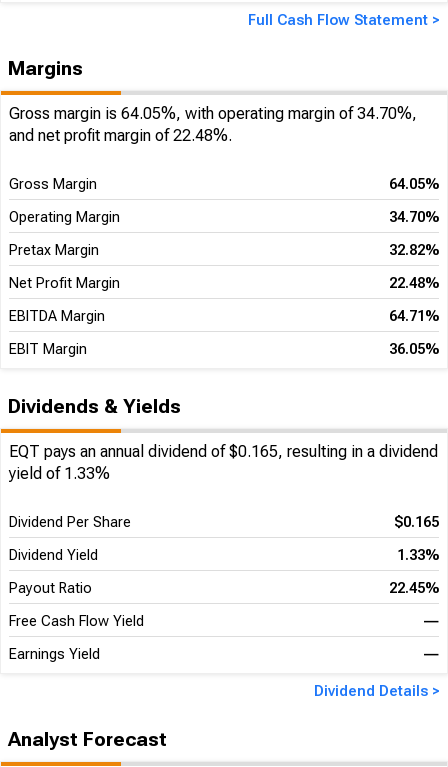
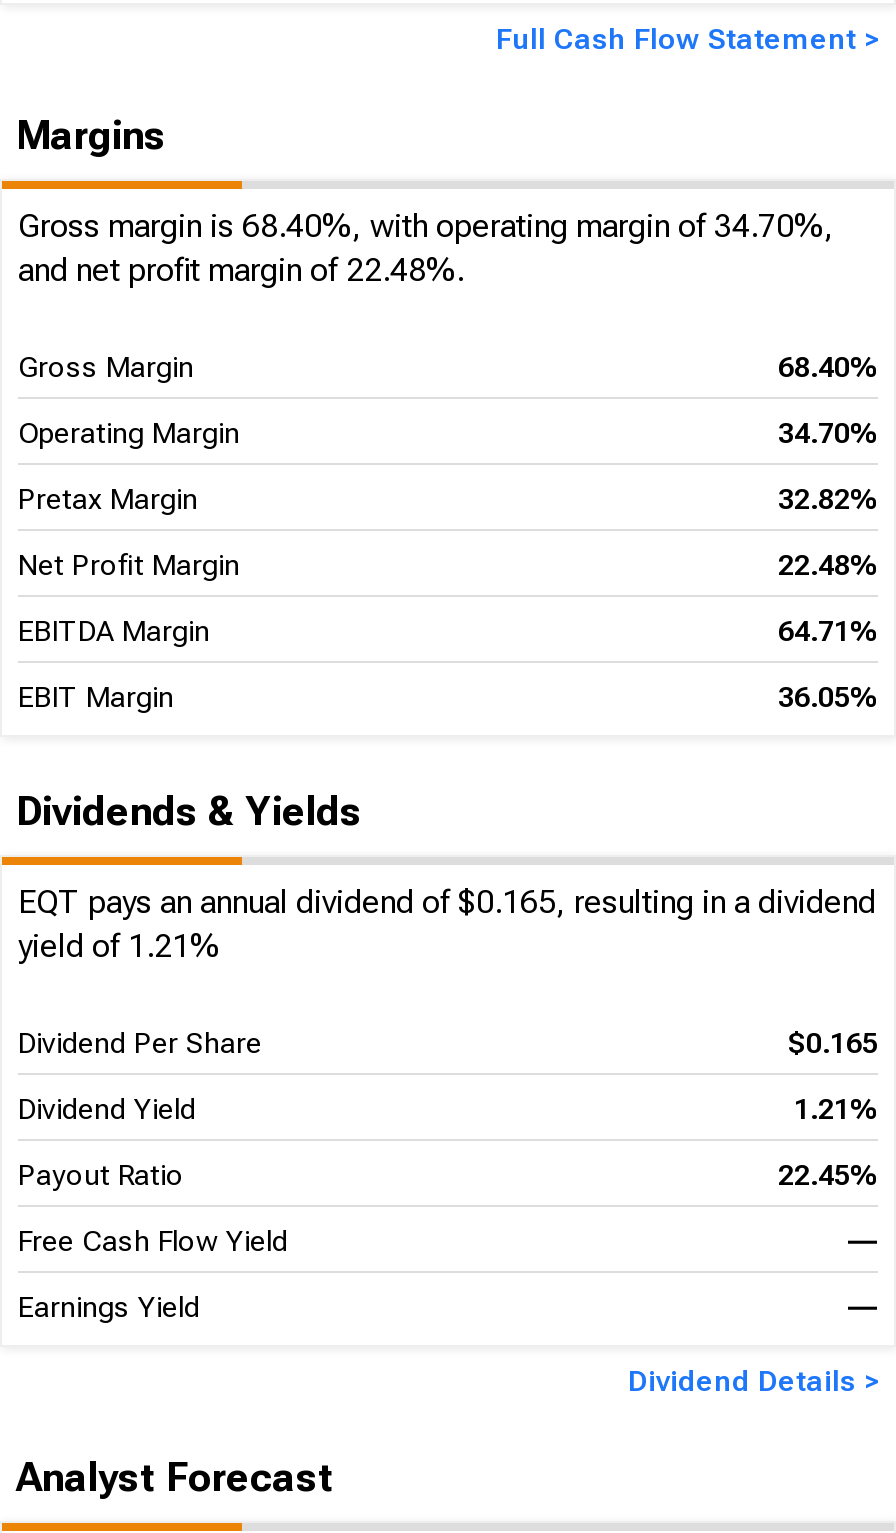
- Gross margin is 64.05%, with operating margin of 34.70%,
+ Gross margin is 68.40%, with operating margin of 34.70%,

- 64.05%
+ 68.40%

- yield of 1.33%
+ yield of 1.21%

- 1.33%
+ 1.21%
